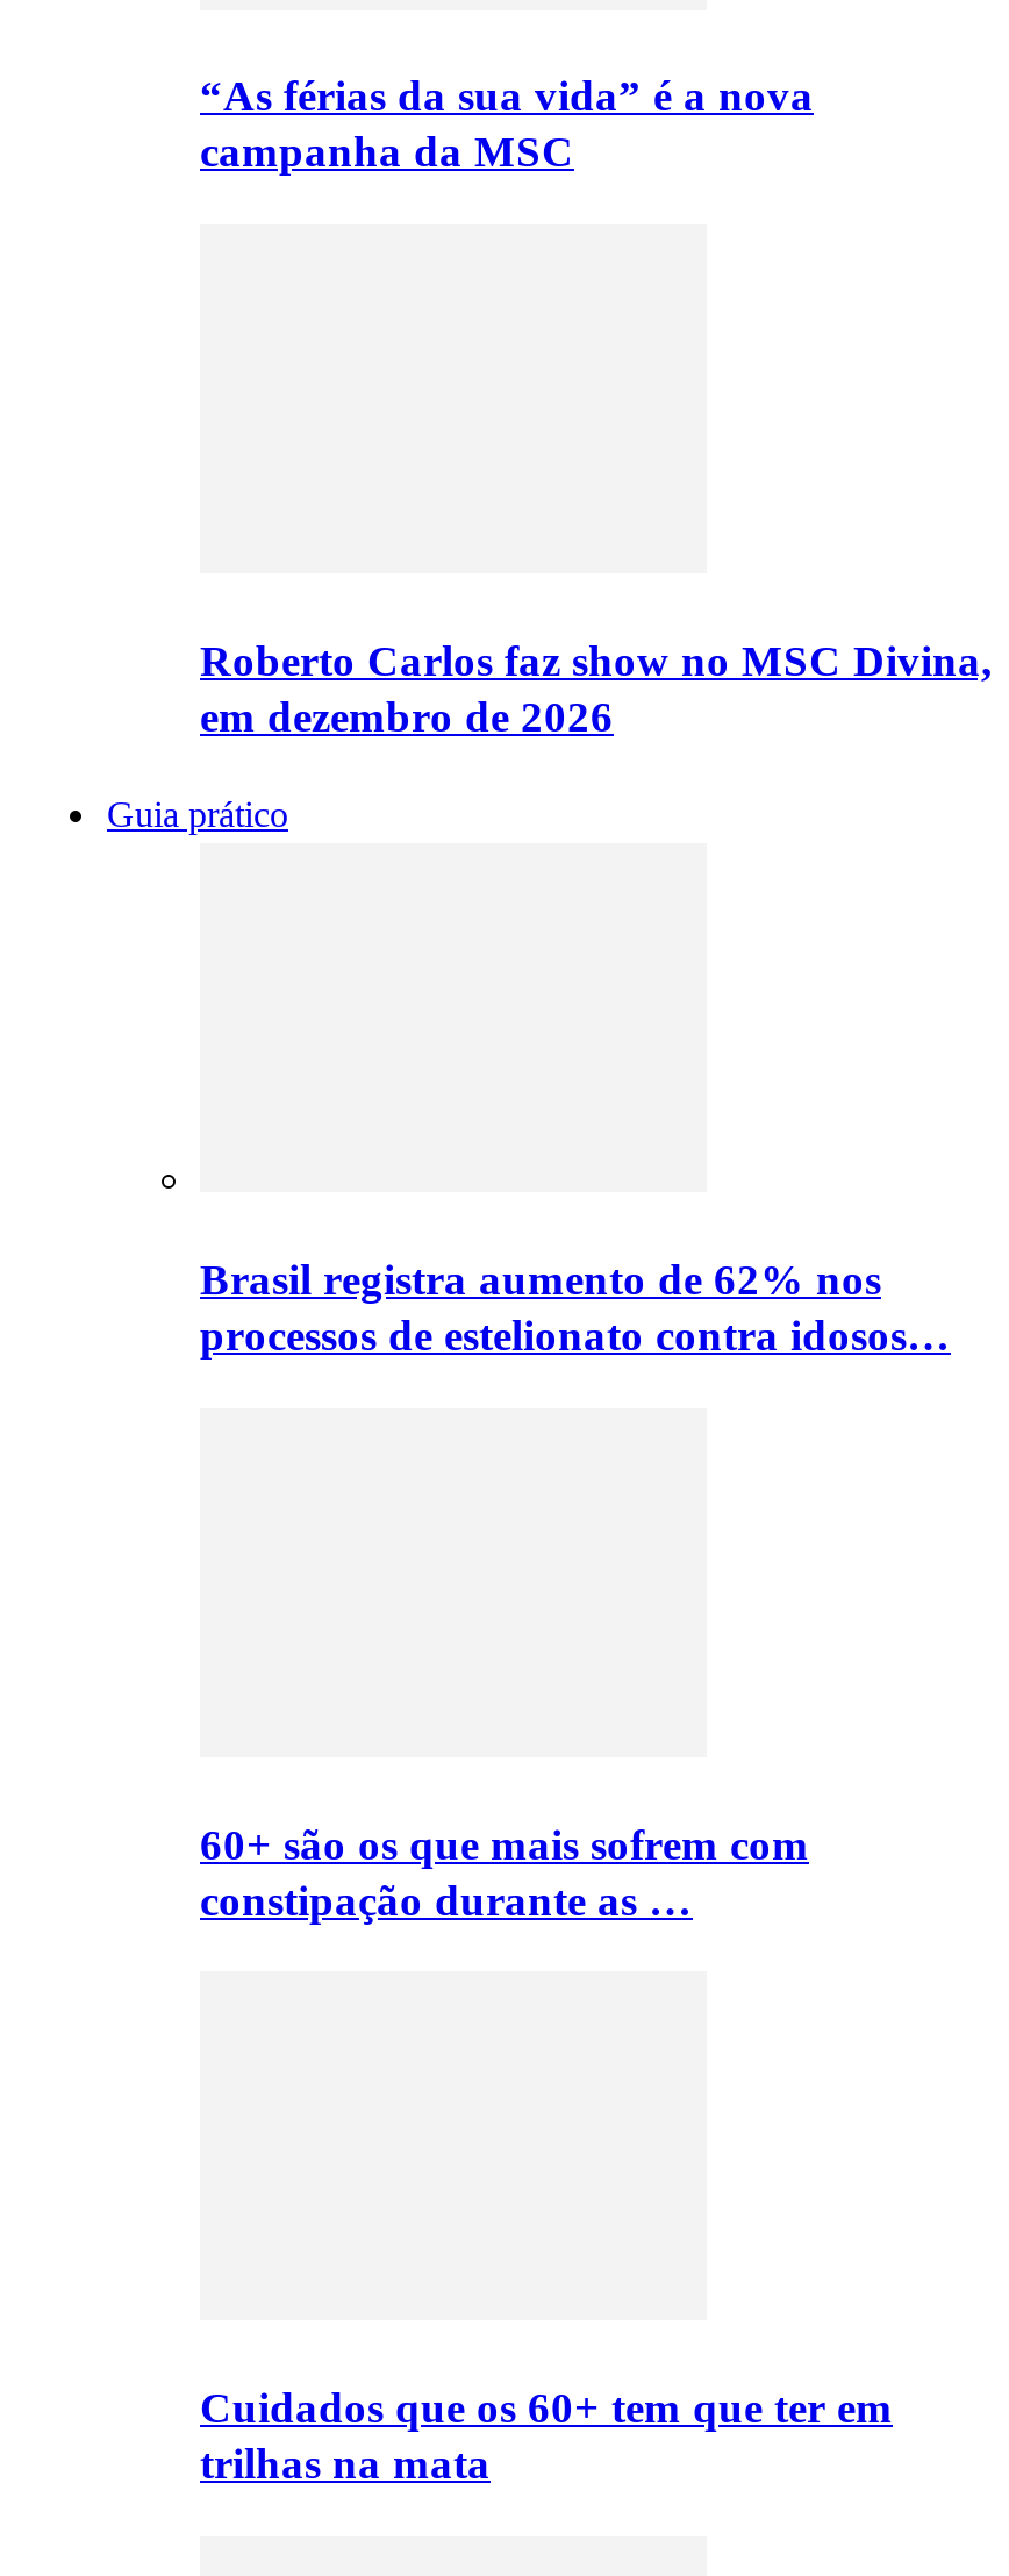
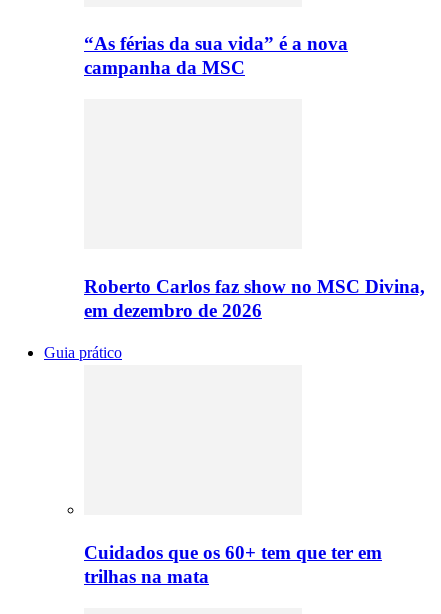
- Brasil registra aumento de 62% nos
- processos de estelionato contra idosos…

- 60+ são os que mais sofrem com
- constipação durante as …
